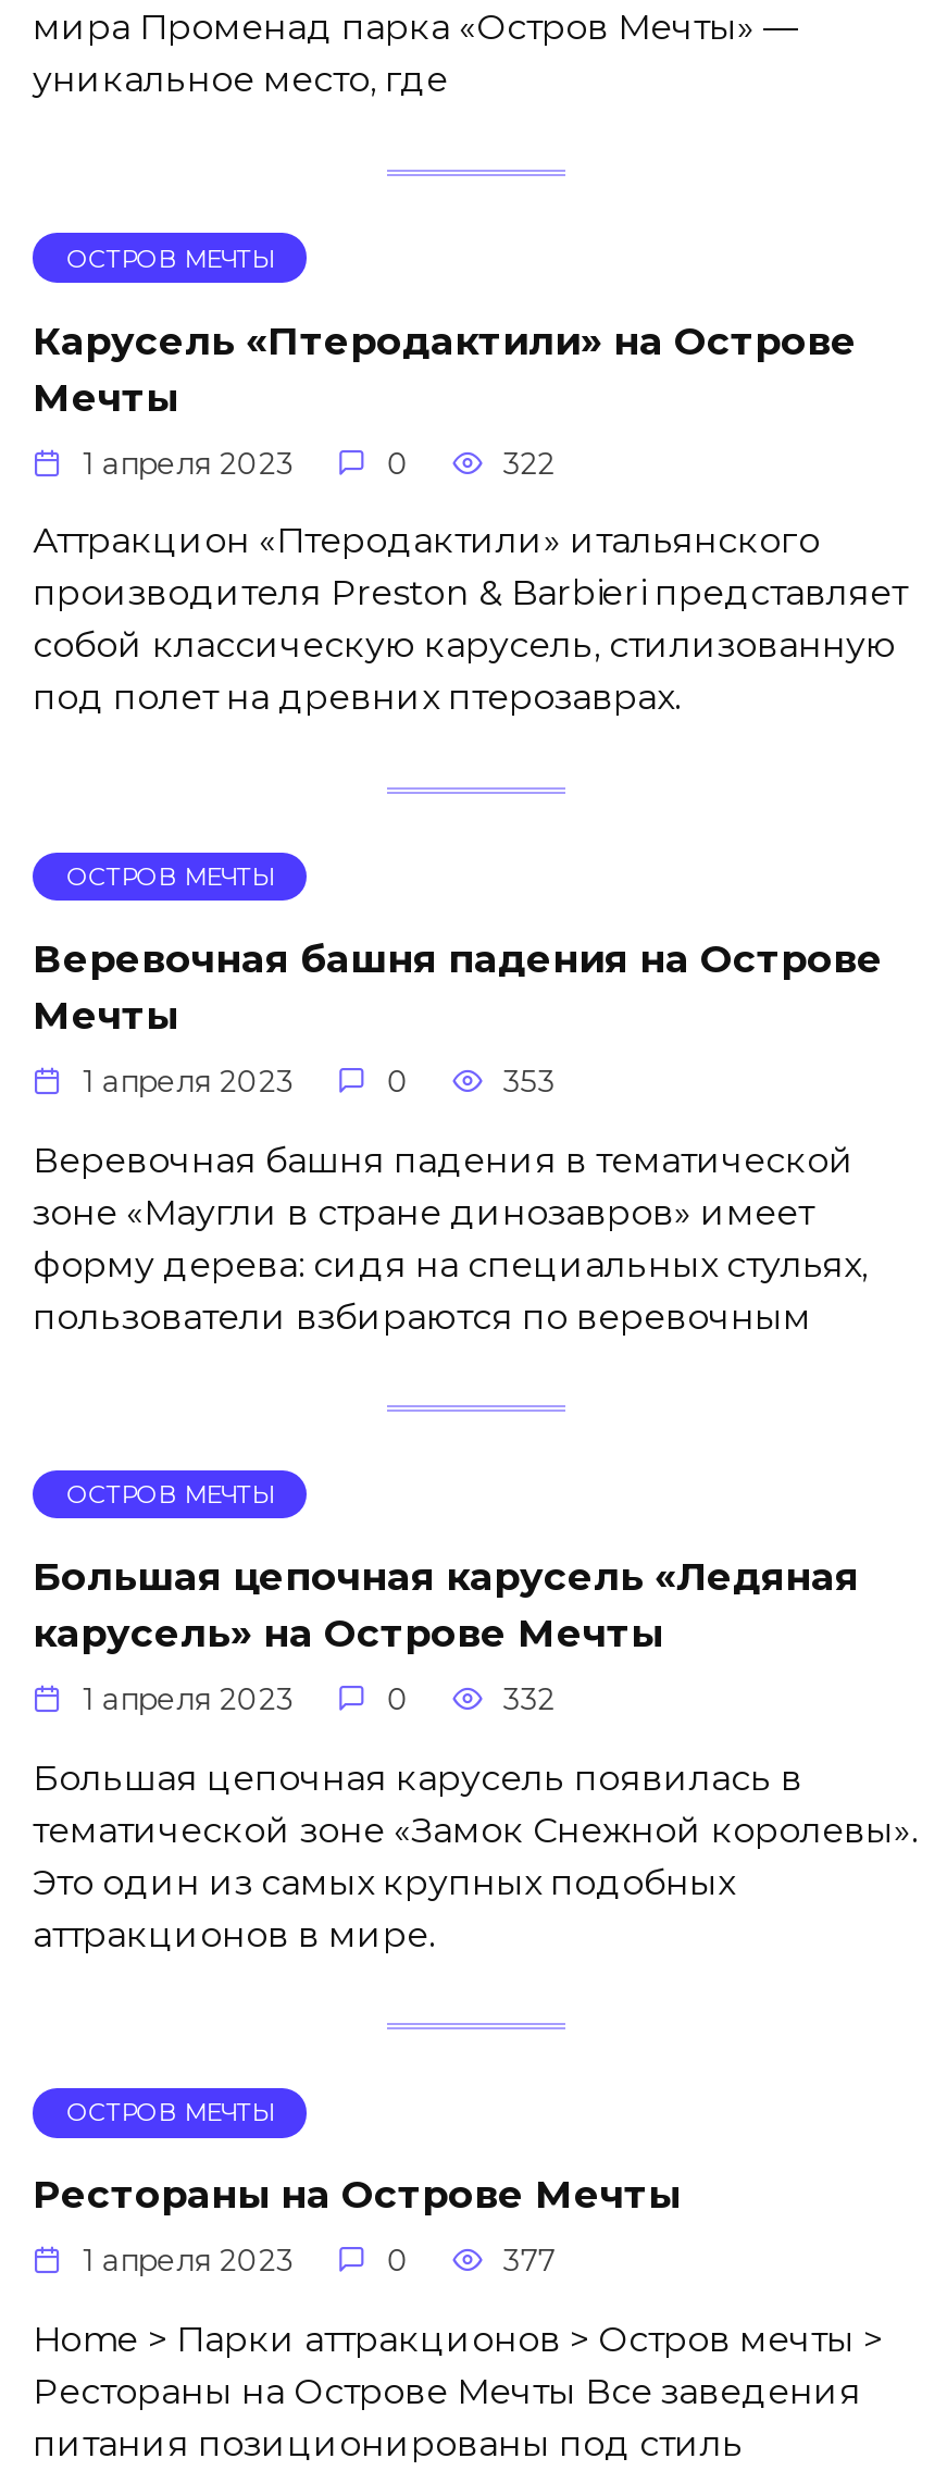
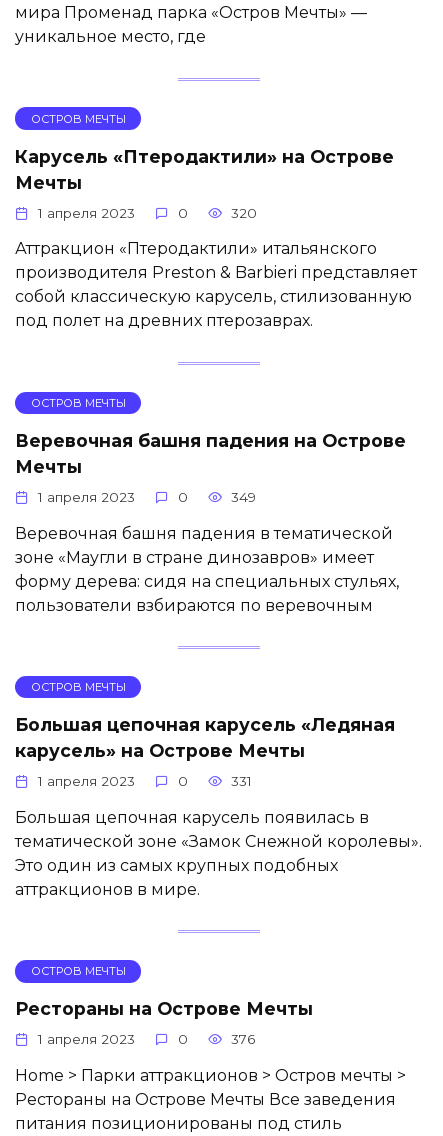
- 322
+ 320

- 353
+ 349

- 332
+ 331

- 377
+ 376
